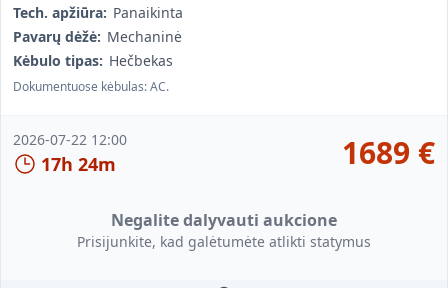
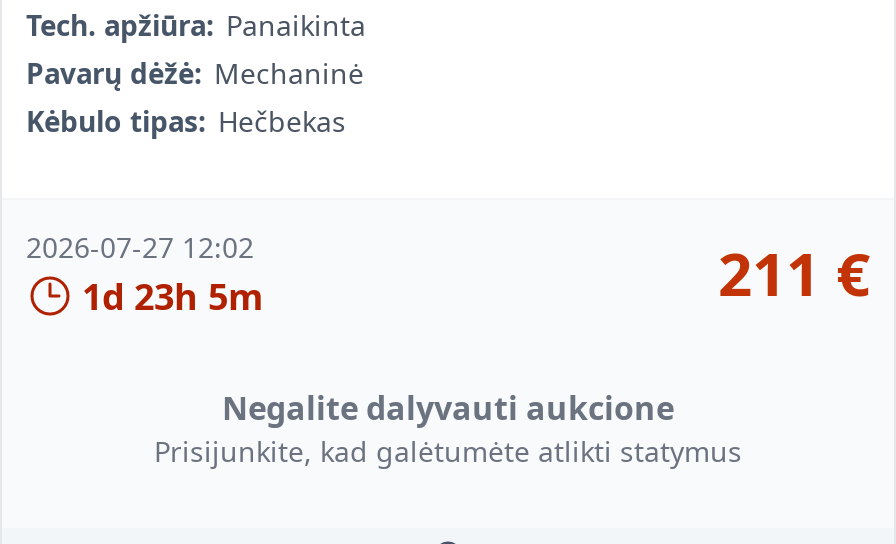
- Dokumentuose kėbulas: AC.
- 2026-07-22 12:00
- 17h 24m
- 1689 €
+ 2026-07-27 12:02
+ 1d 23h 5m
+ 211 €
